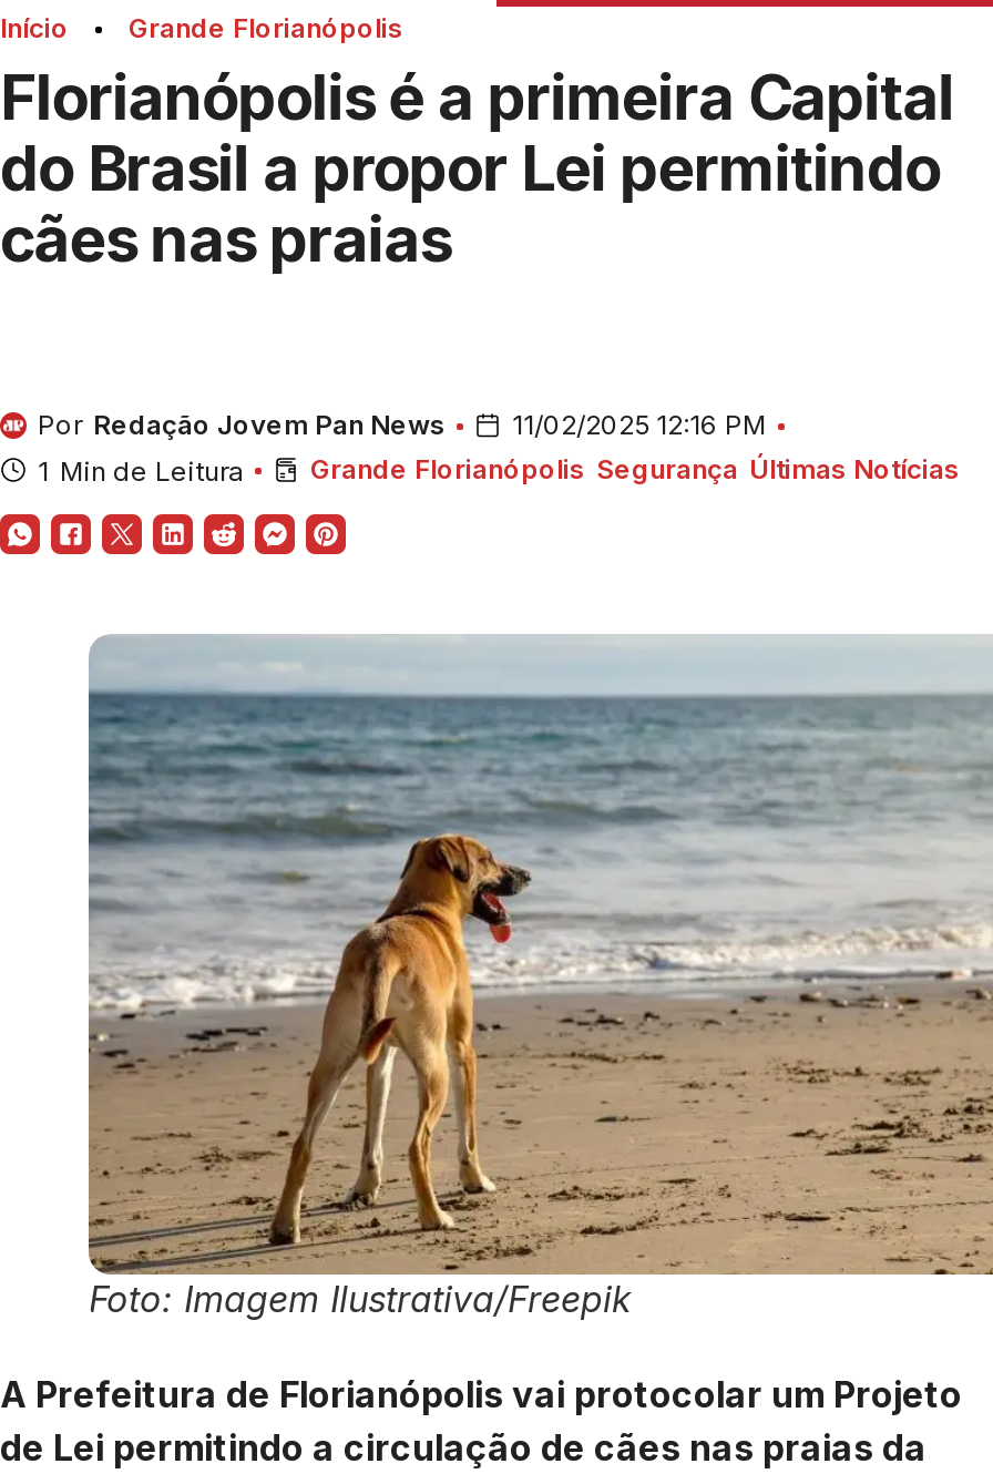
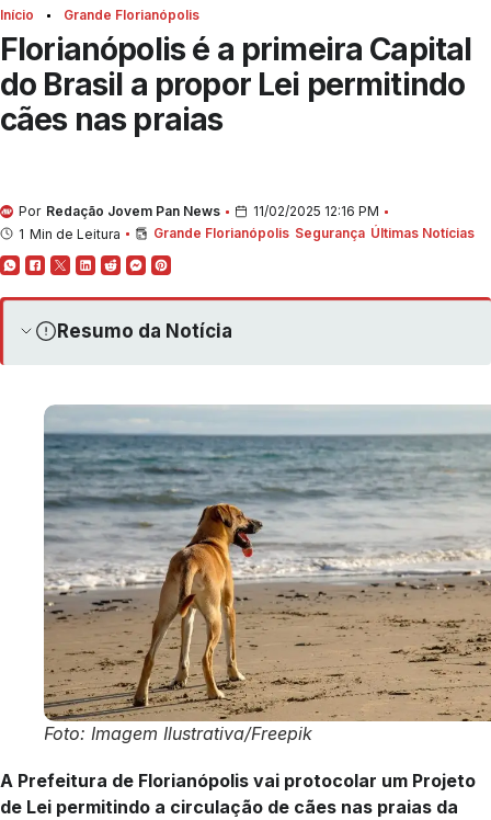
+ Resumo da Notícia
